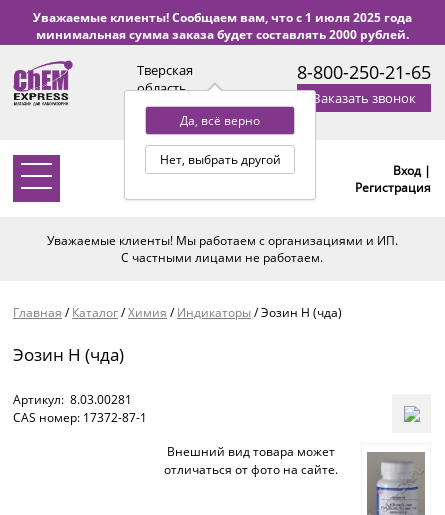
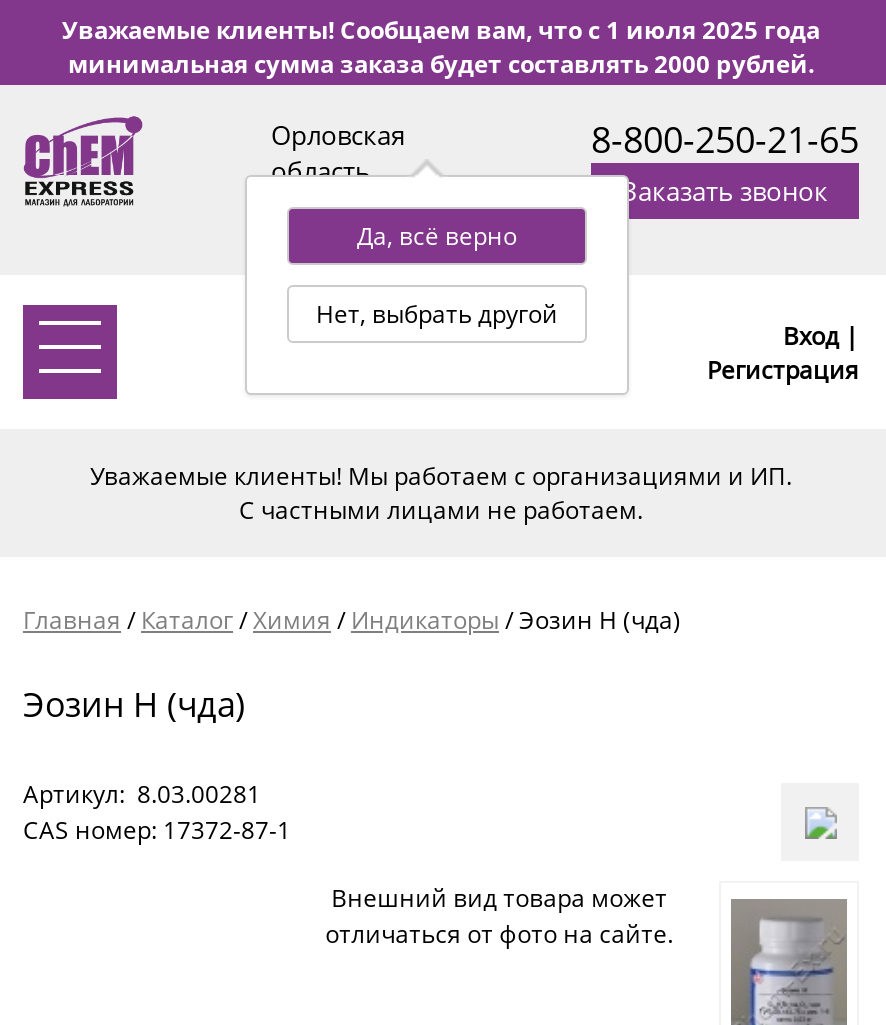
- Тверская
+ Орловская
